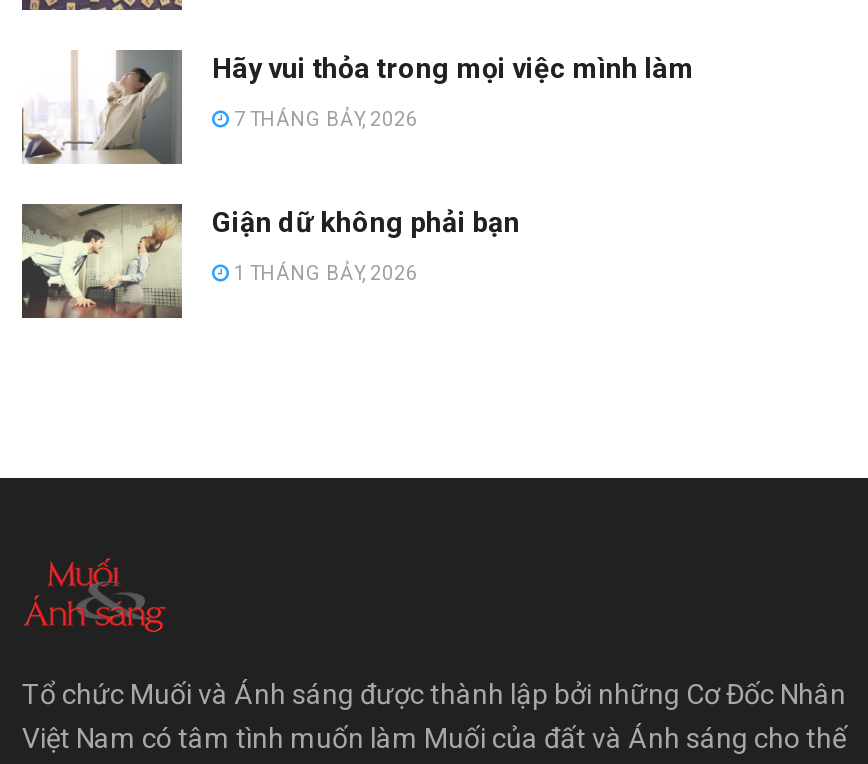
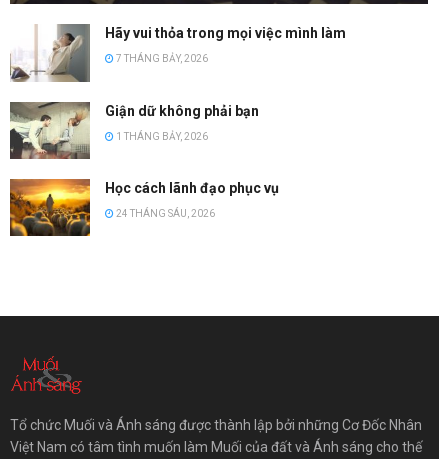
+ [image]
+ Học cách lãnh đạo phục vụ
+ 24 THÁNG SÁU, 2026
